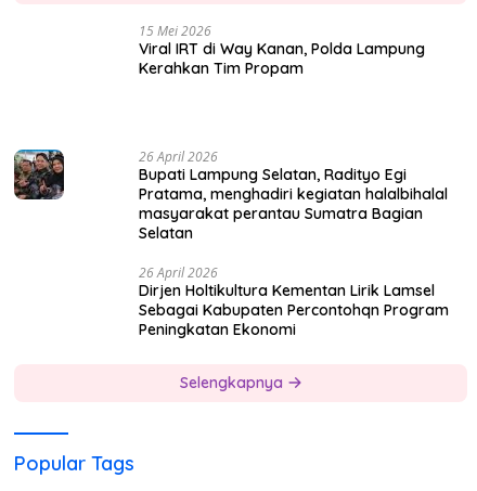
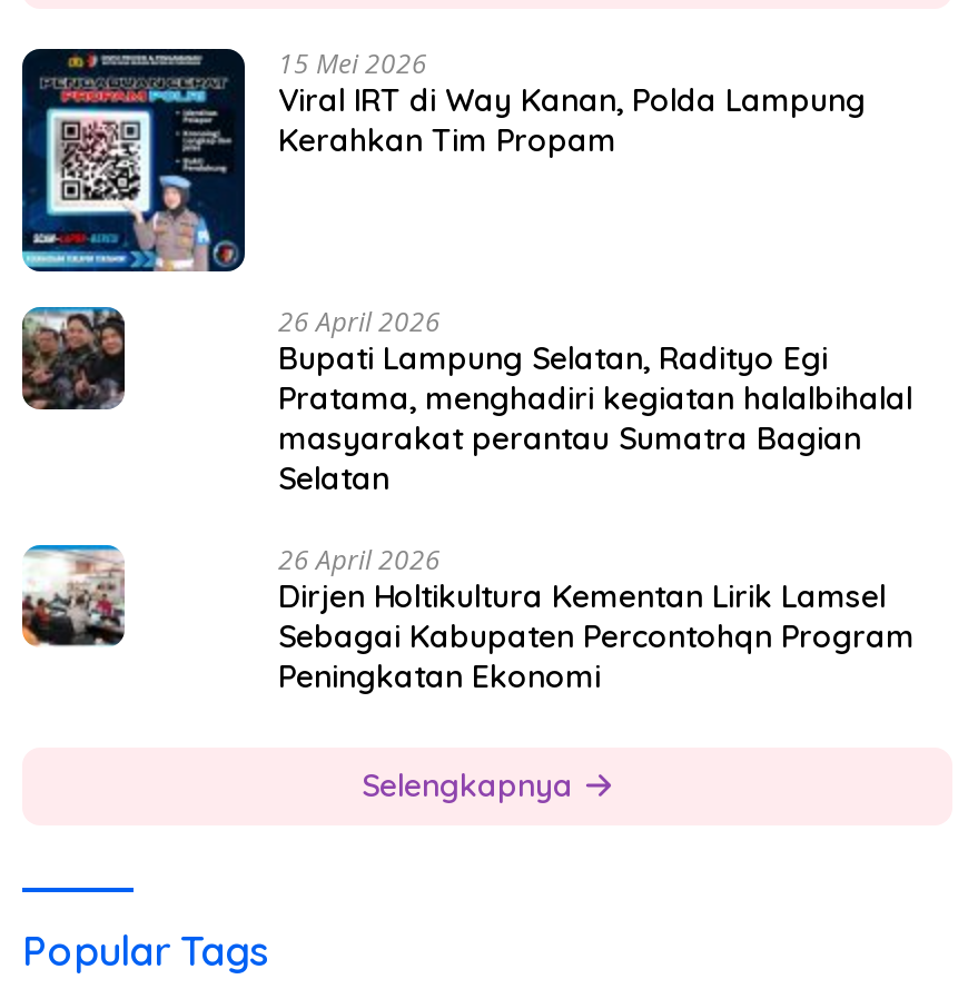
+ [image]

+ [image]
